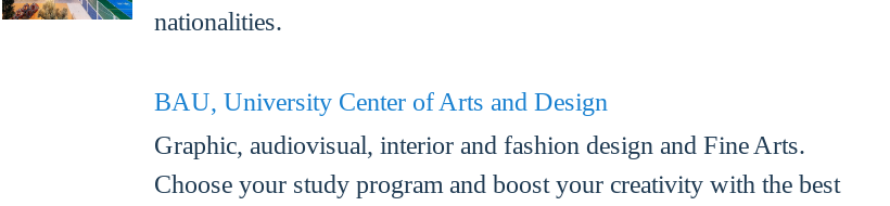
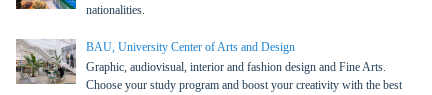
+ [image]
